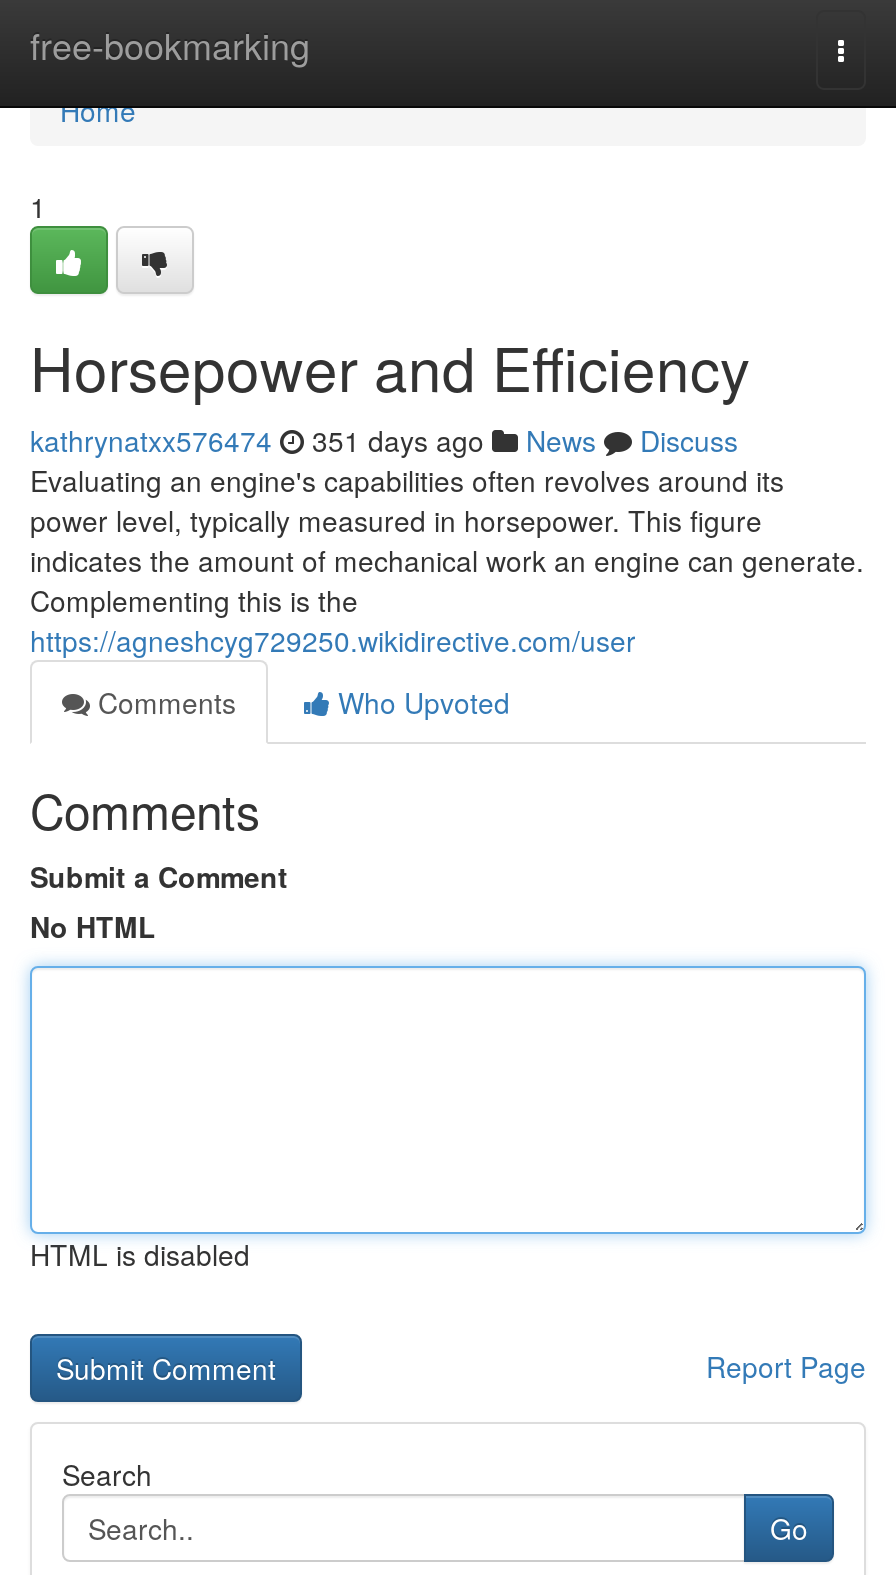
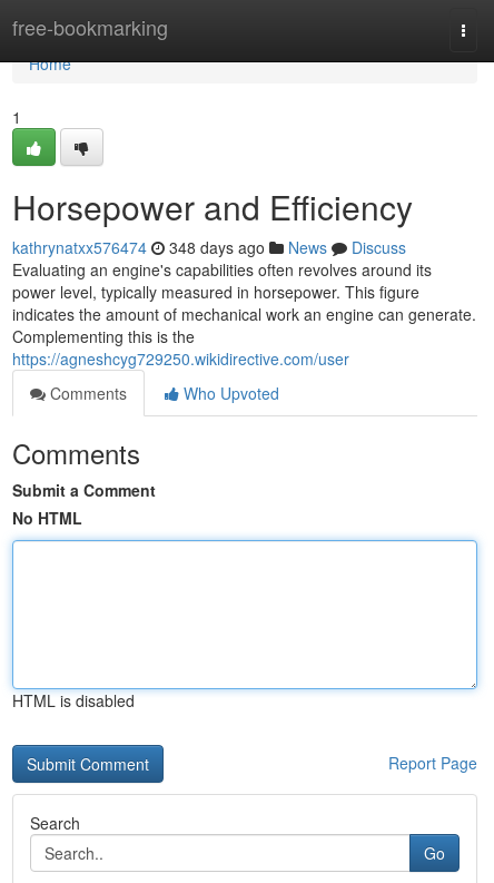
- kathrynatxx576474 351 days ago News Discuss
+ kathrynatxx576474 348 days ago News Discuss
